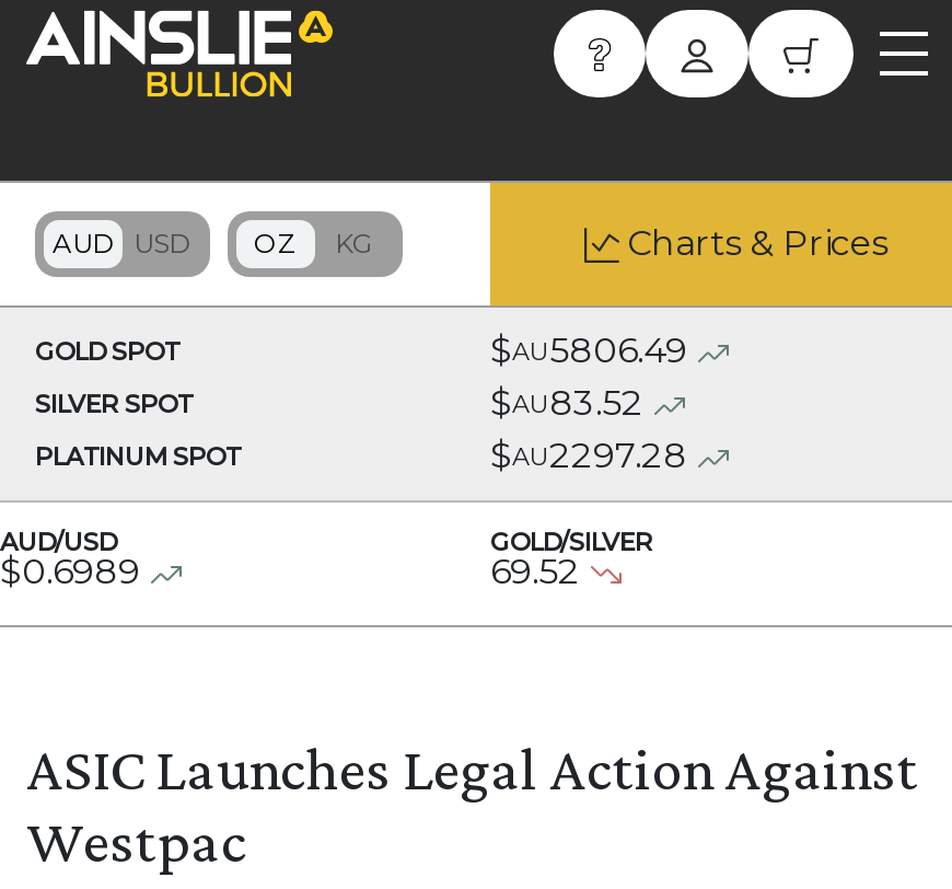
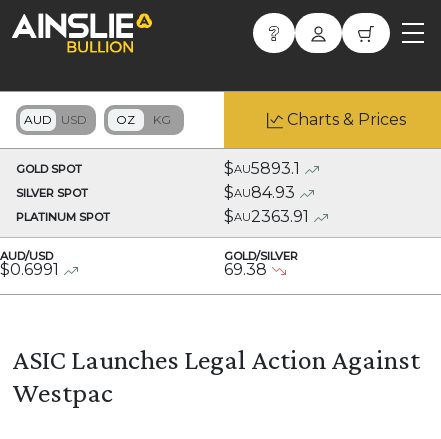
- $AU5806.49
+ $AU5893.1

- $AU83.52
+ $AU84.93

- $AU2297.28
+ $AU2363.91

- $0.6989
+ $0.6991

- 69.52
+ 69.38
